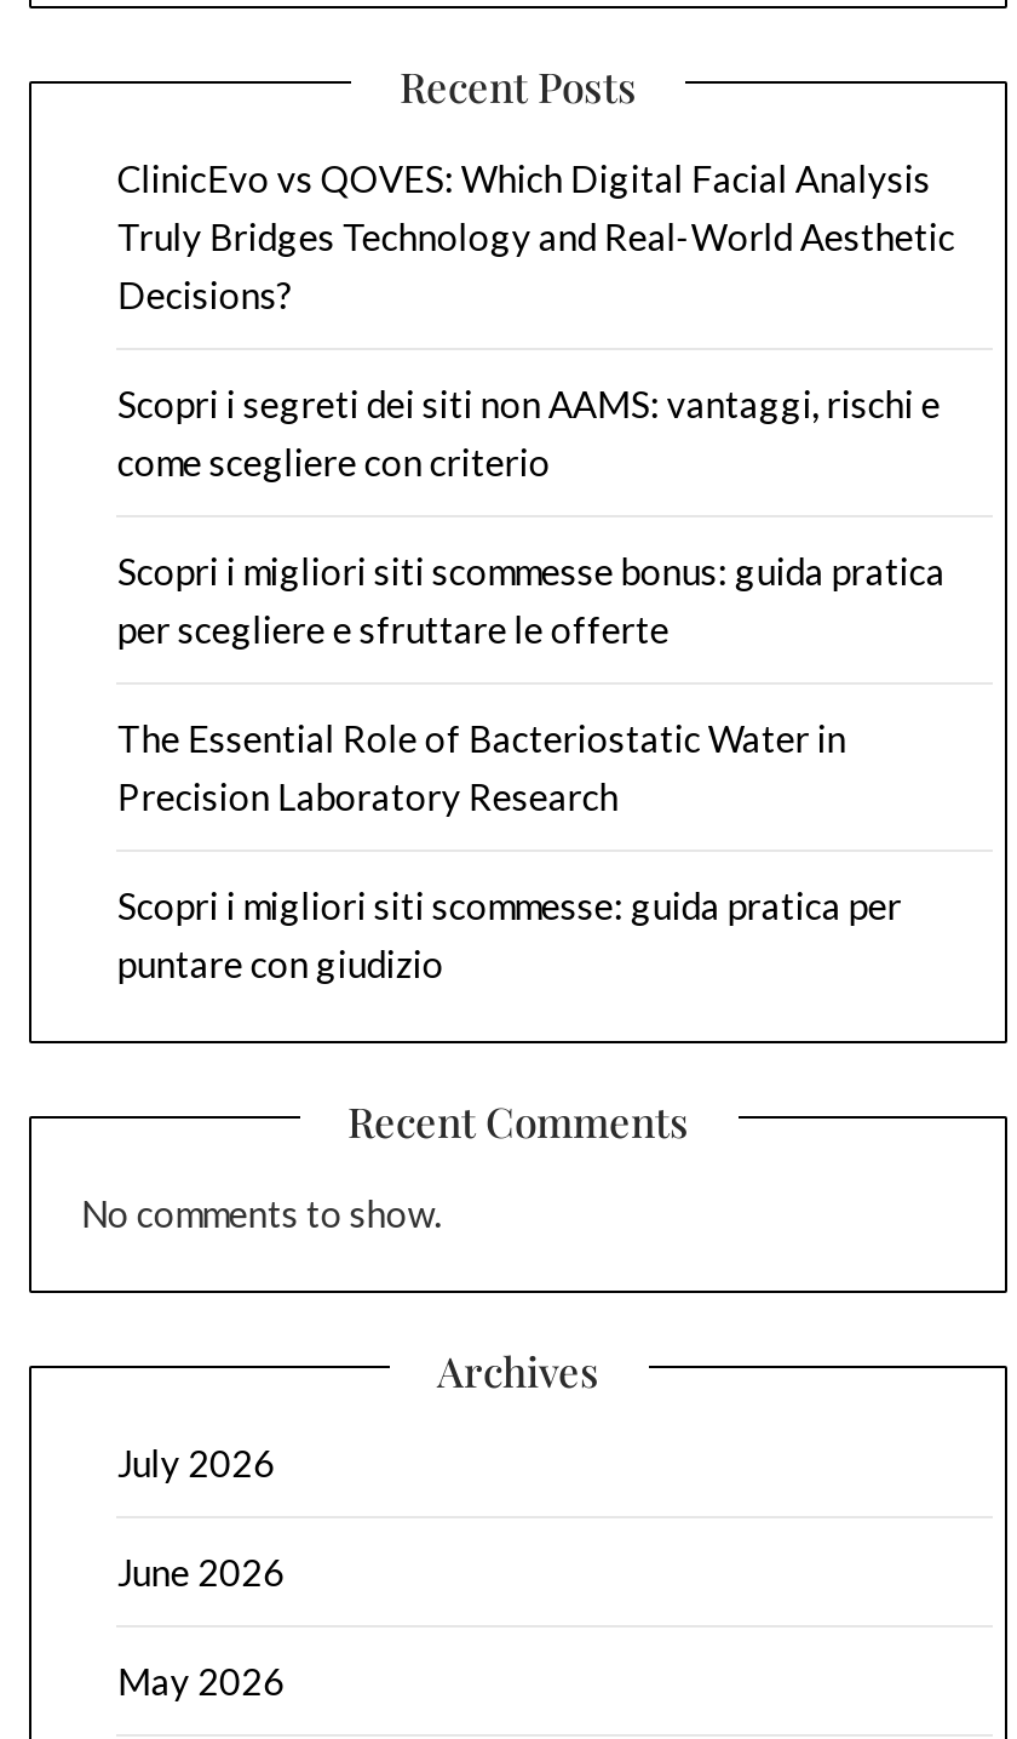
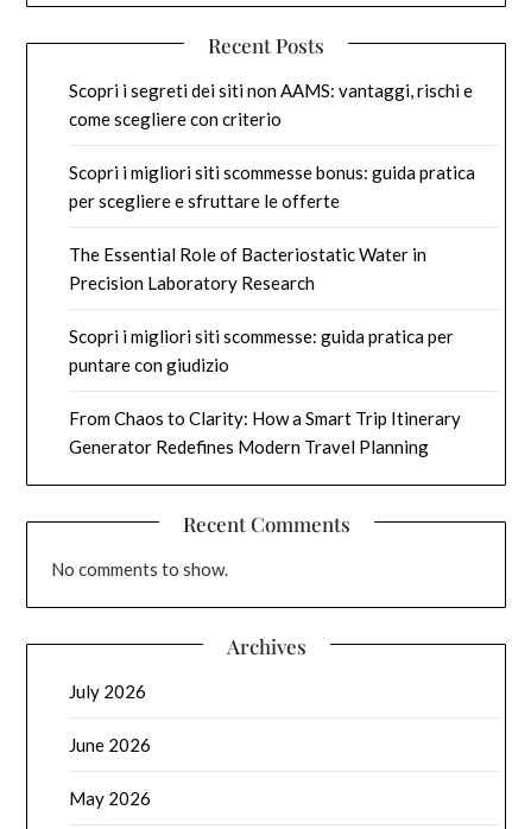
- ClinicEvo vs QOVES: Which Digital Facial Analysis
- Truly Bridges Technology and Real-World Aesthetic
- Decisions?

moved up: Scopri i segreti dei siti non AAMS: vantaggi, rischi e | come scegliere con criterio | Scopri i migliori siti scommesse bonus: guida pratica | per scegliere e sfruttare le offerte | The Essential Role of Bacteriostatic Water in | Precision Laboratory Research | Scopri i migliori siti scommesse: guida pratica per | puntare con giudizio

+ From Chaos to Clarity: How a Smart Trip Itinerary
+ Generator Redefines Modern Travel Planning
